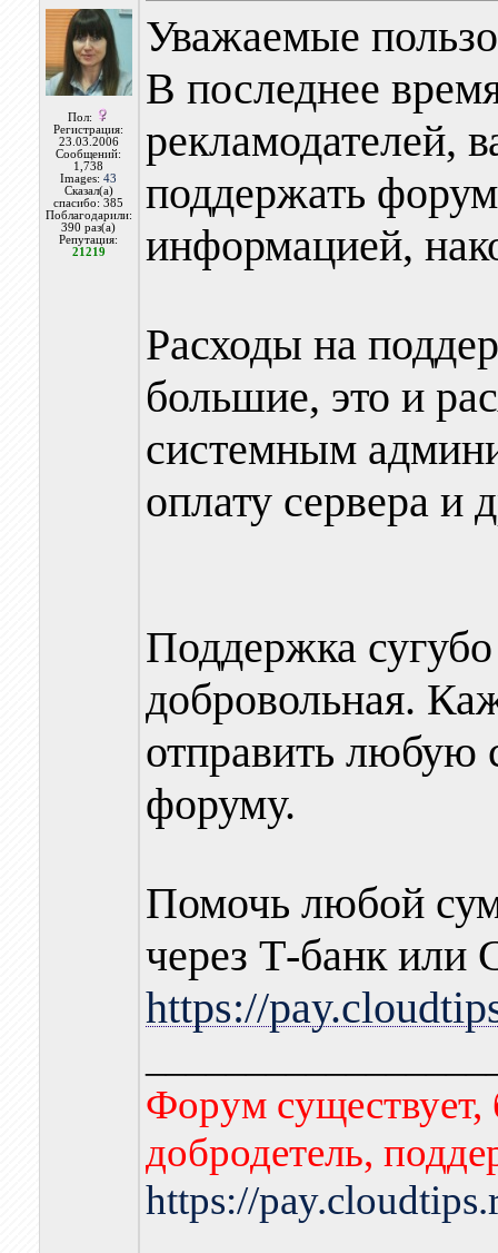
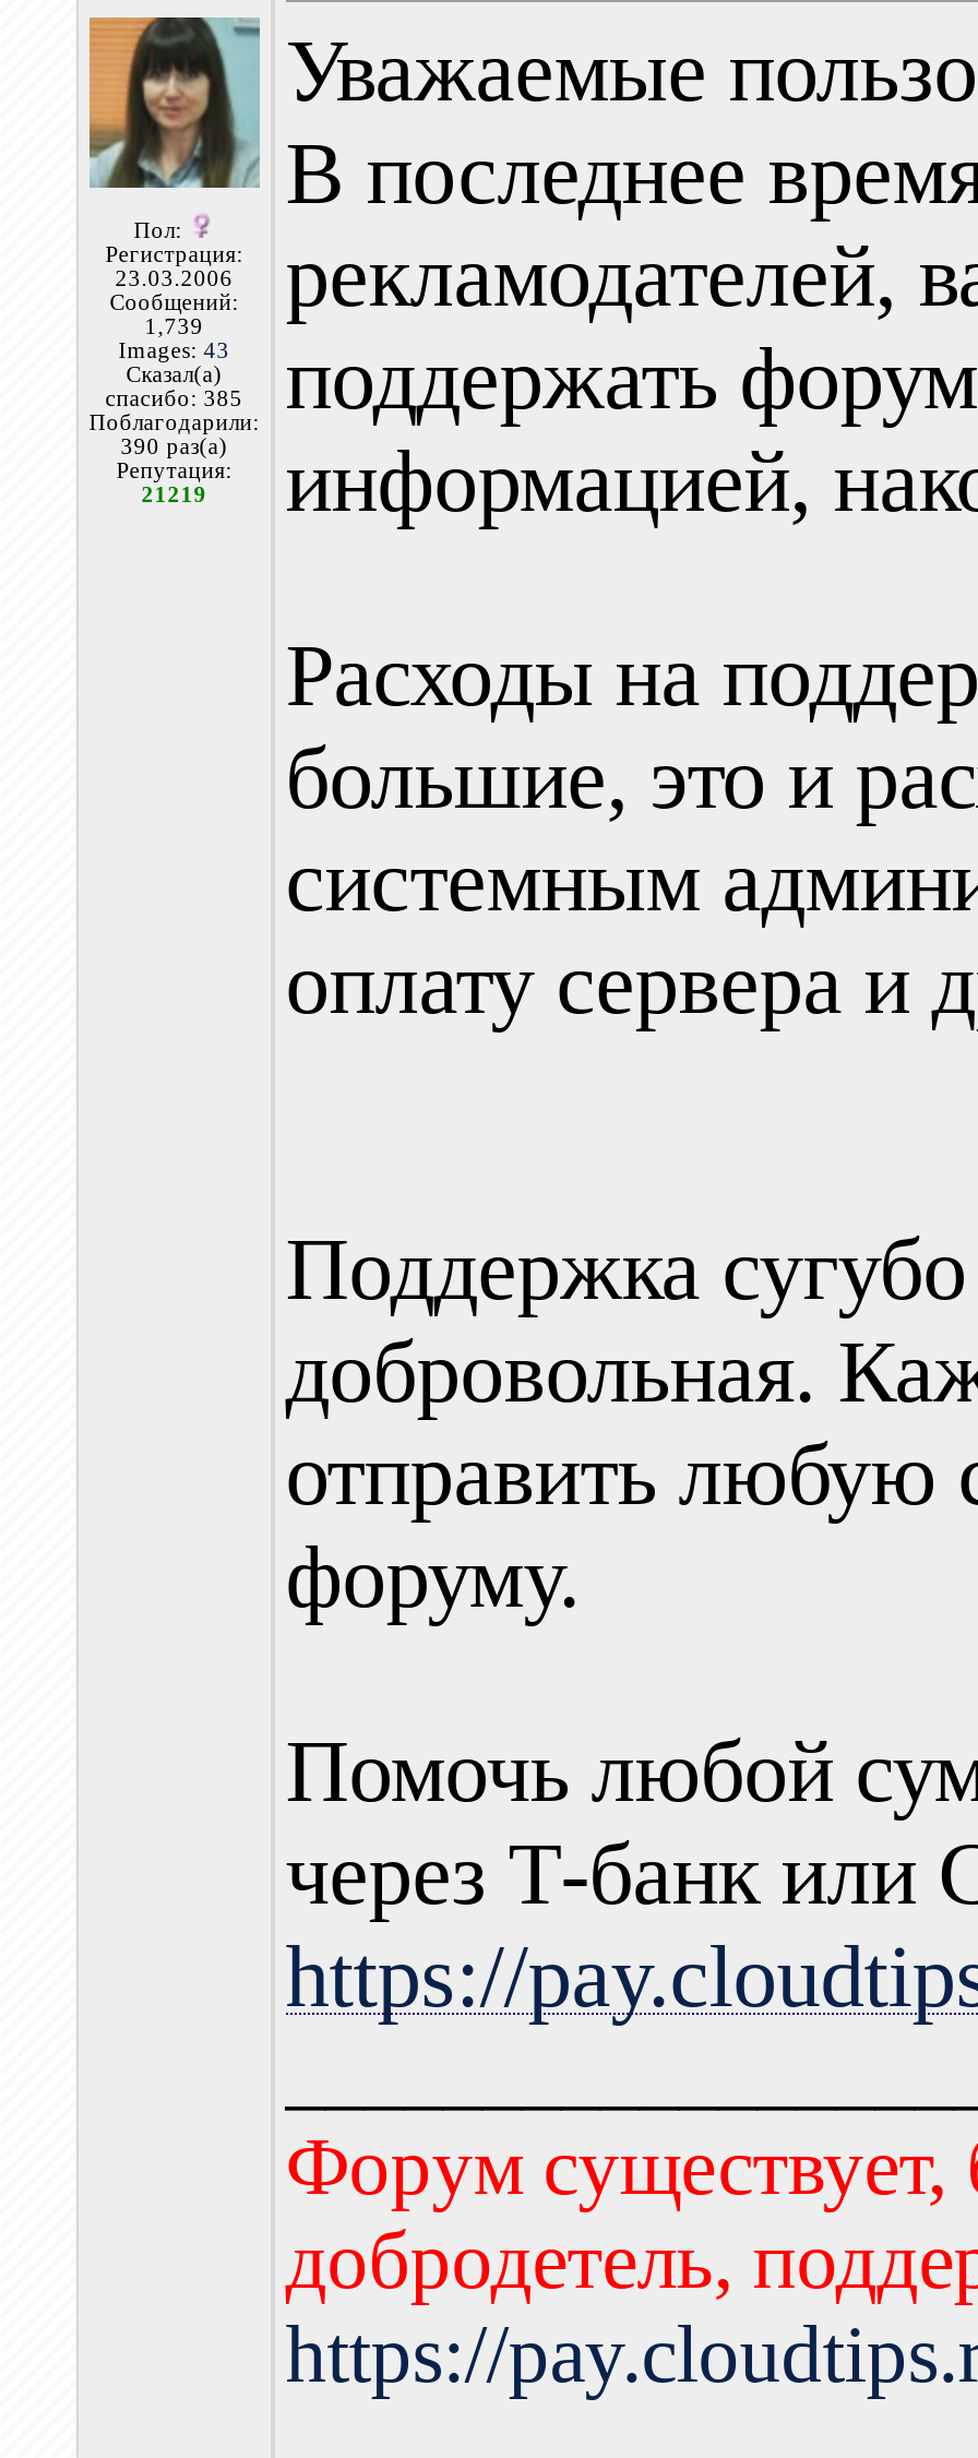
- 1,738
+ 1,739
